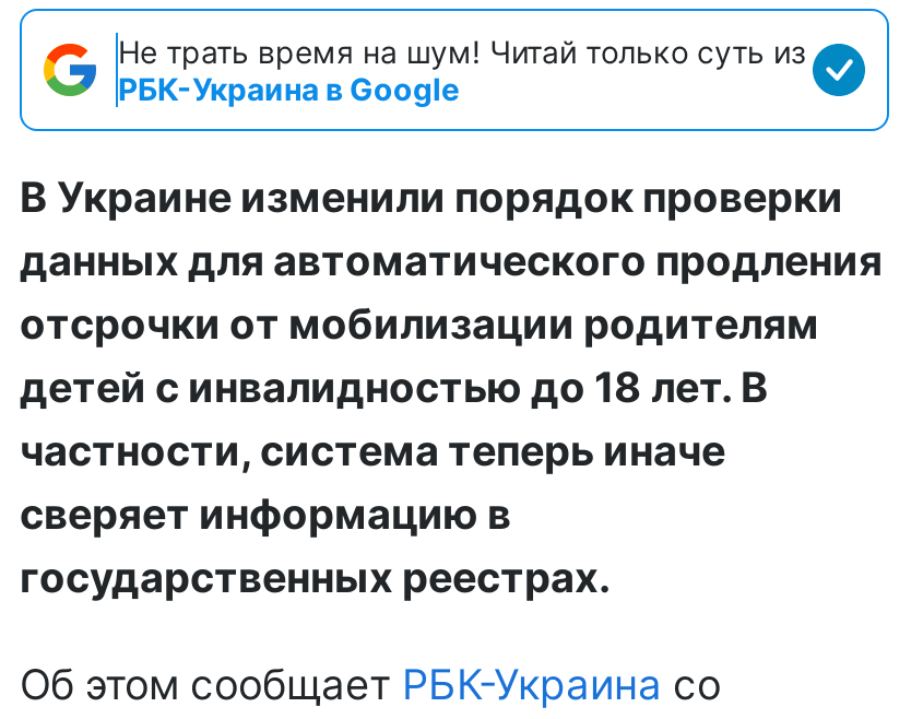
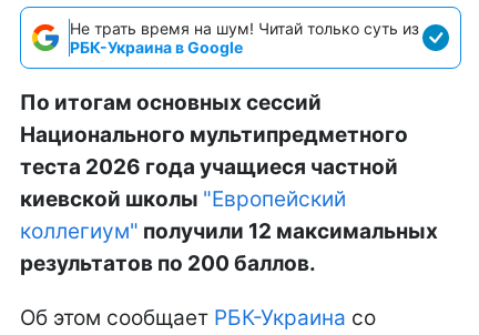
- В Украине изменили порядок проверки
- данных для автоматического продления
- отсрочки от мобилизации родителям
- детей с инвалидностью до 18 лет. В
- частности, система теперь иначе
- сверяет информацию в
- государственных реестрах.
+ По итогам основных сессий
+ Национального мультипредметного
+ теста 2026 года учащиеся частной
+ киевской школы "Европейский
+ коллегиум" получили 12 максимальных
+ результатов по 200 баллов.
